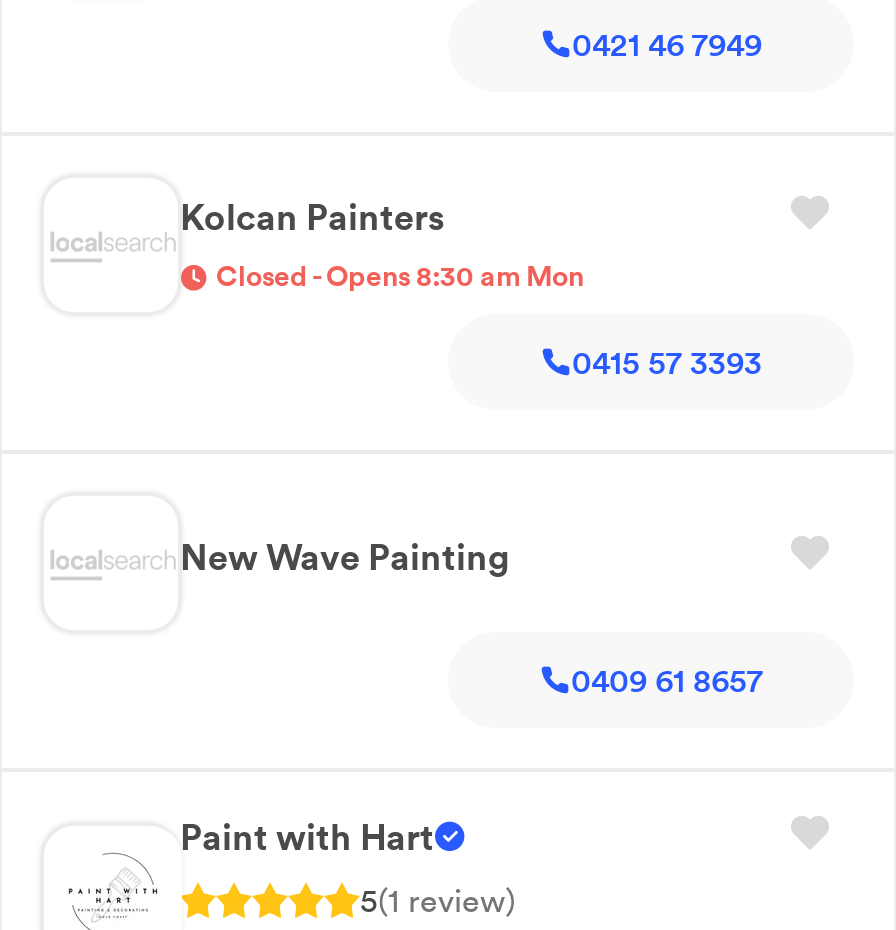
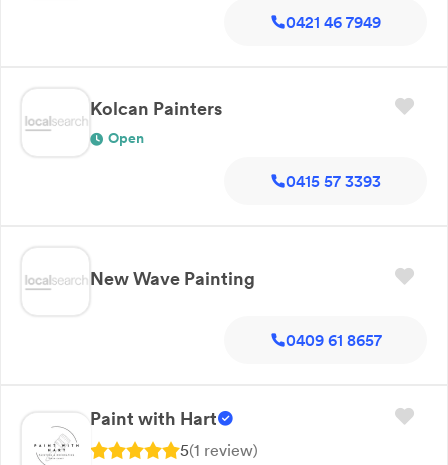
- Closed - Opens 8:30 am Mon
+ Open
